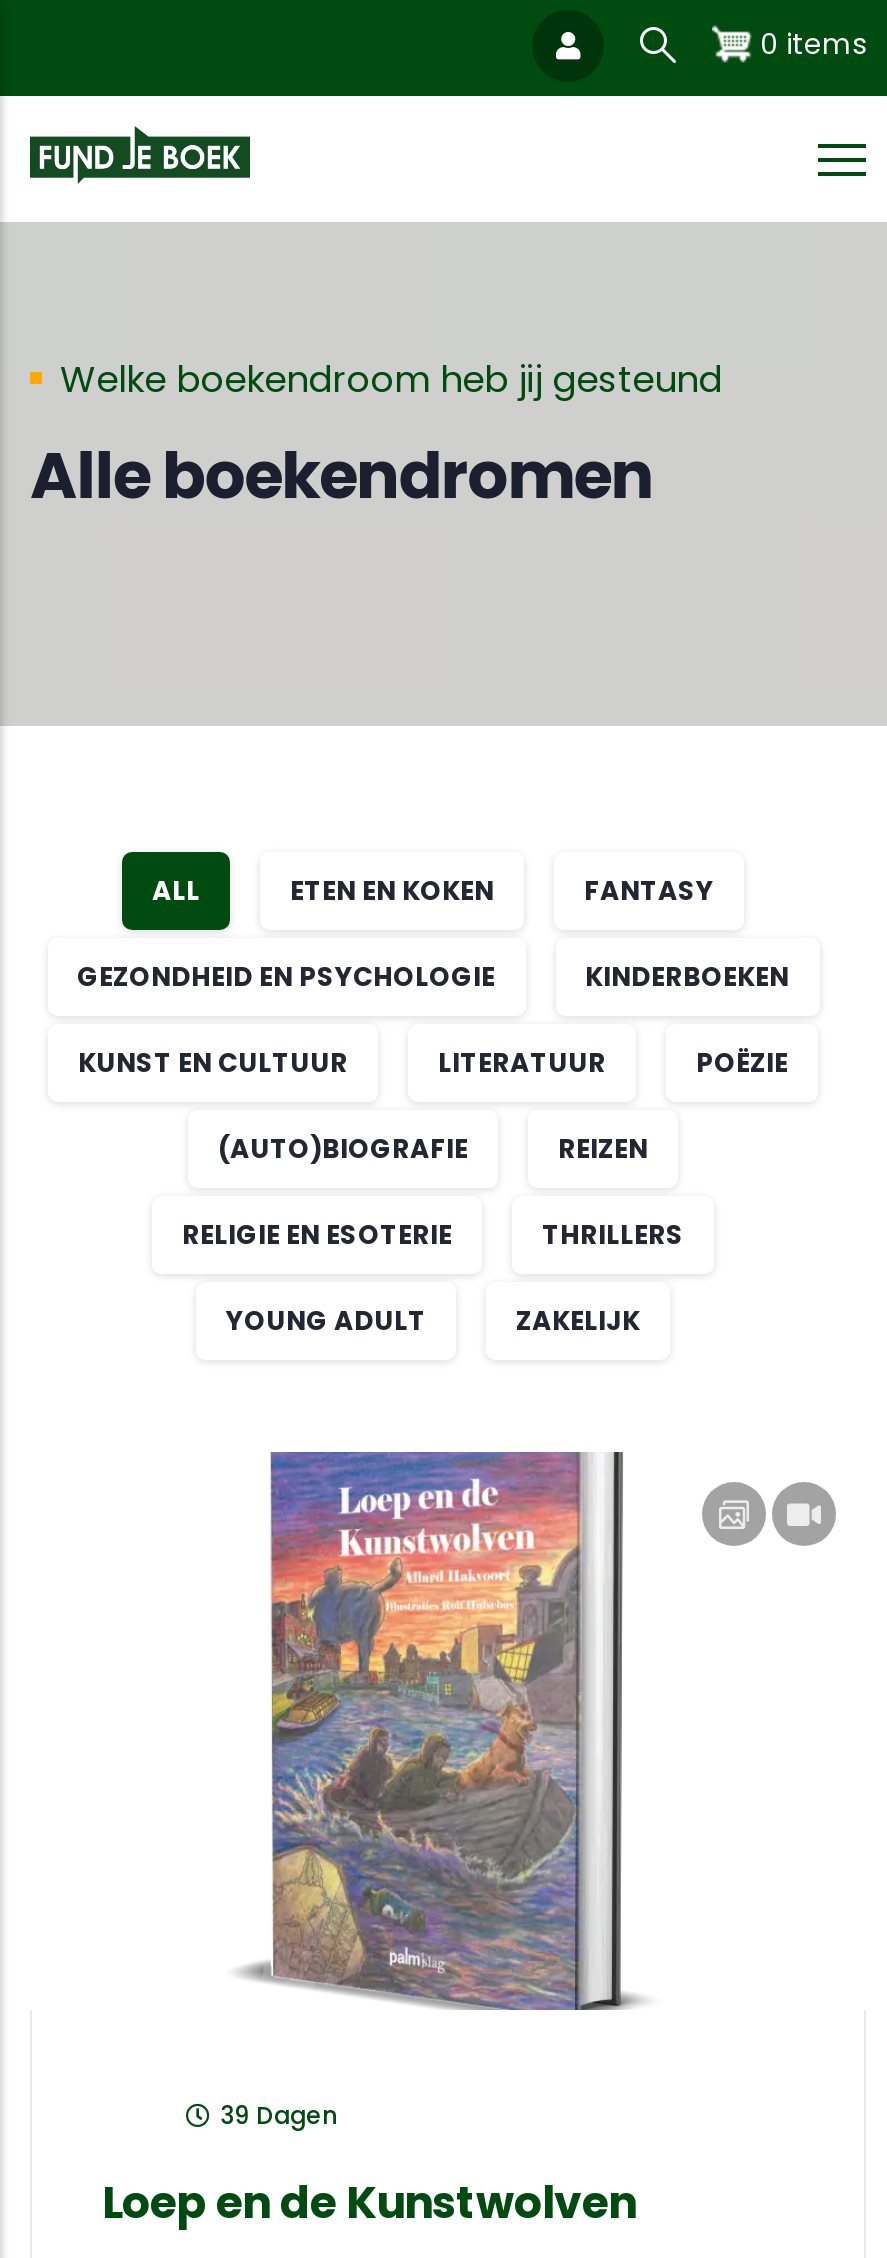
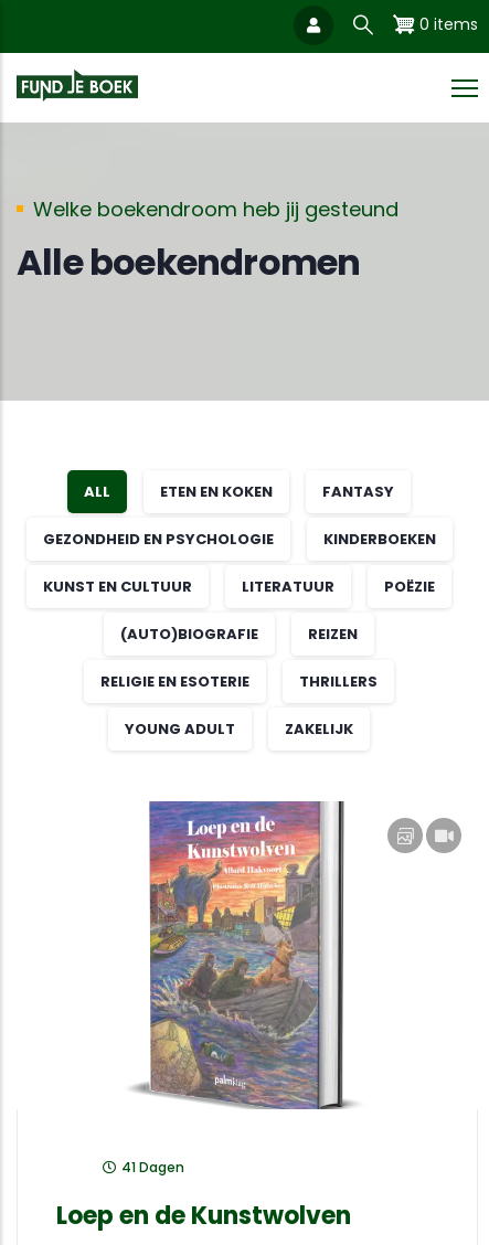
- 39 Dagen
+ 41 Dagen
